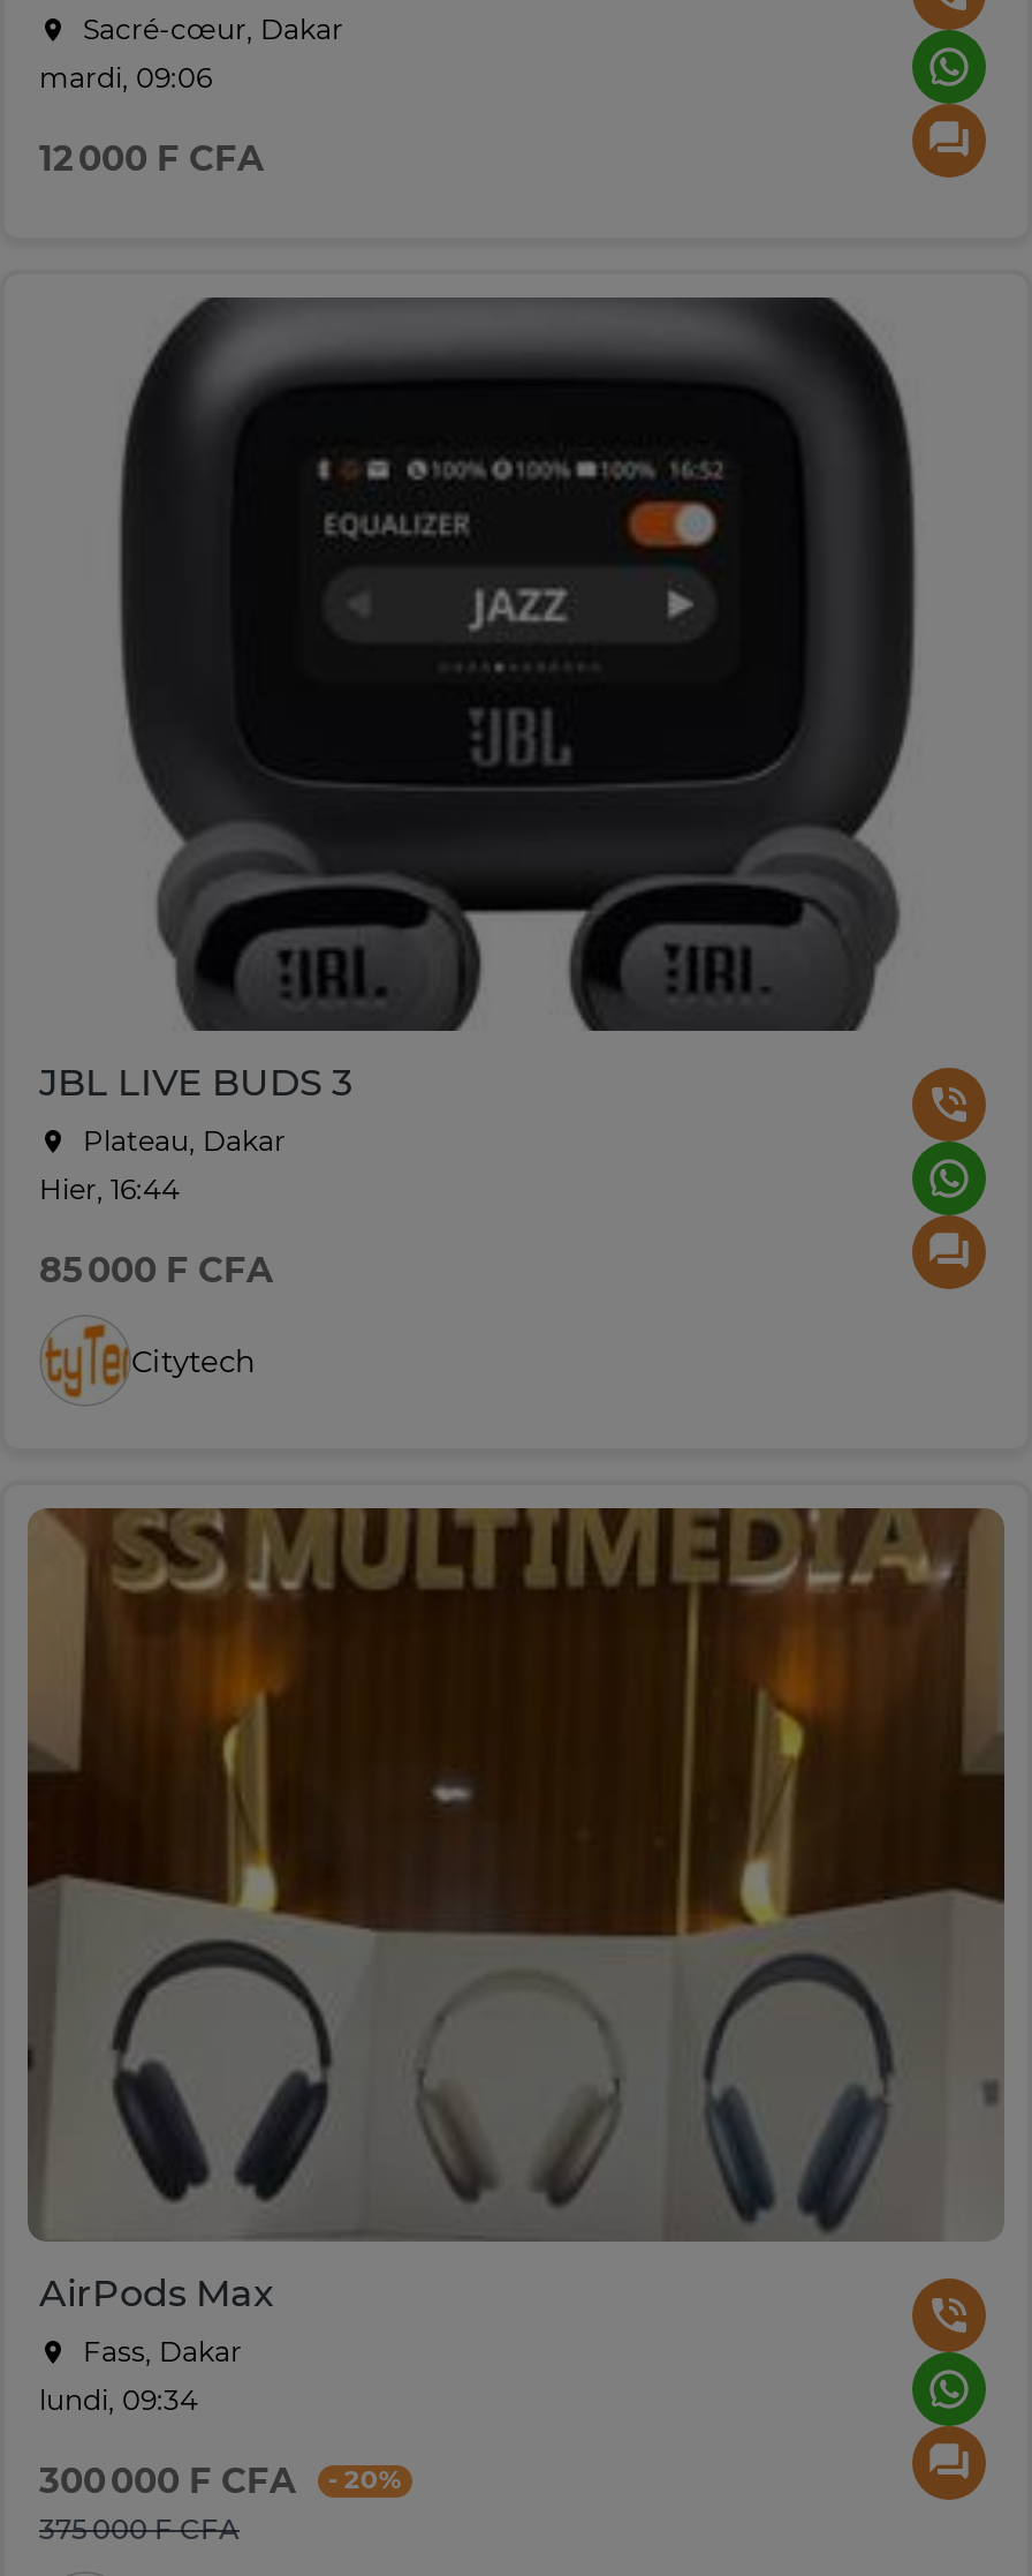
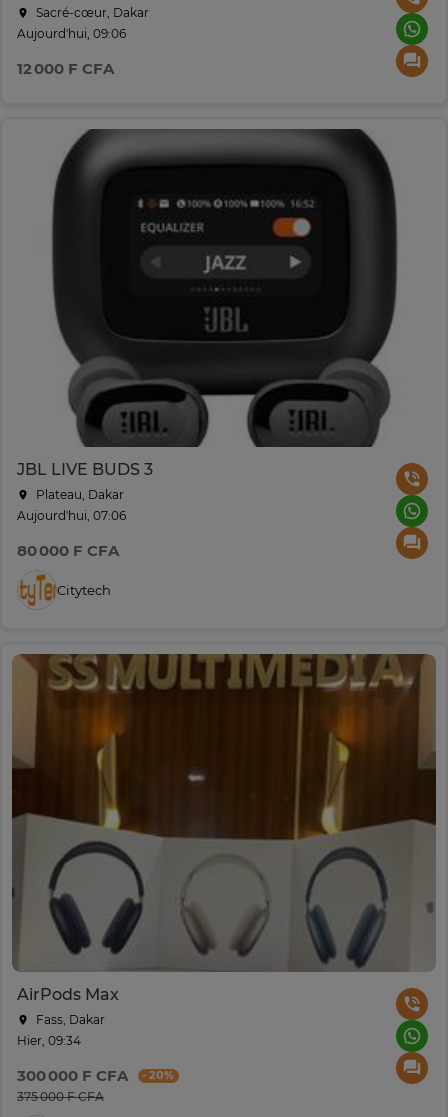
- mardi, 09:06
+ Aujourd'hui, 09:06

- Hier, 16:44
+ Aujourd'hui, 07:06

- 85 000 F CFA
+ 80 000 F CFA

- lundi, 09:34
+ Hier, 09:34
